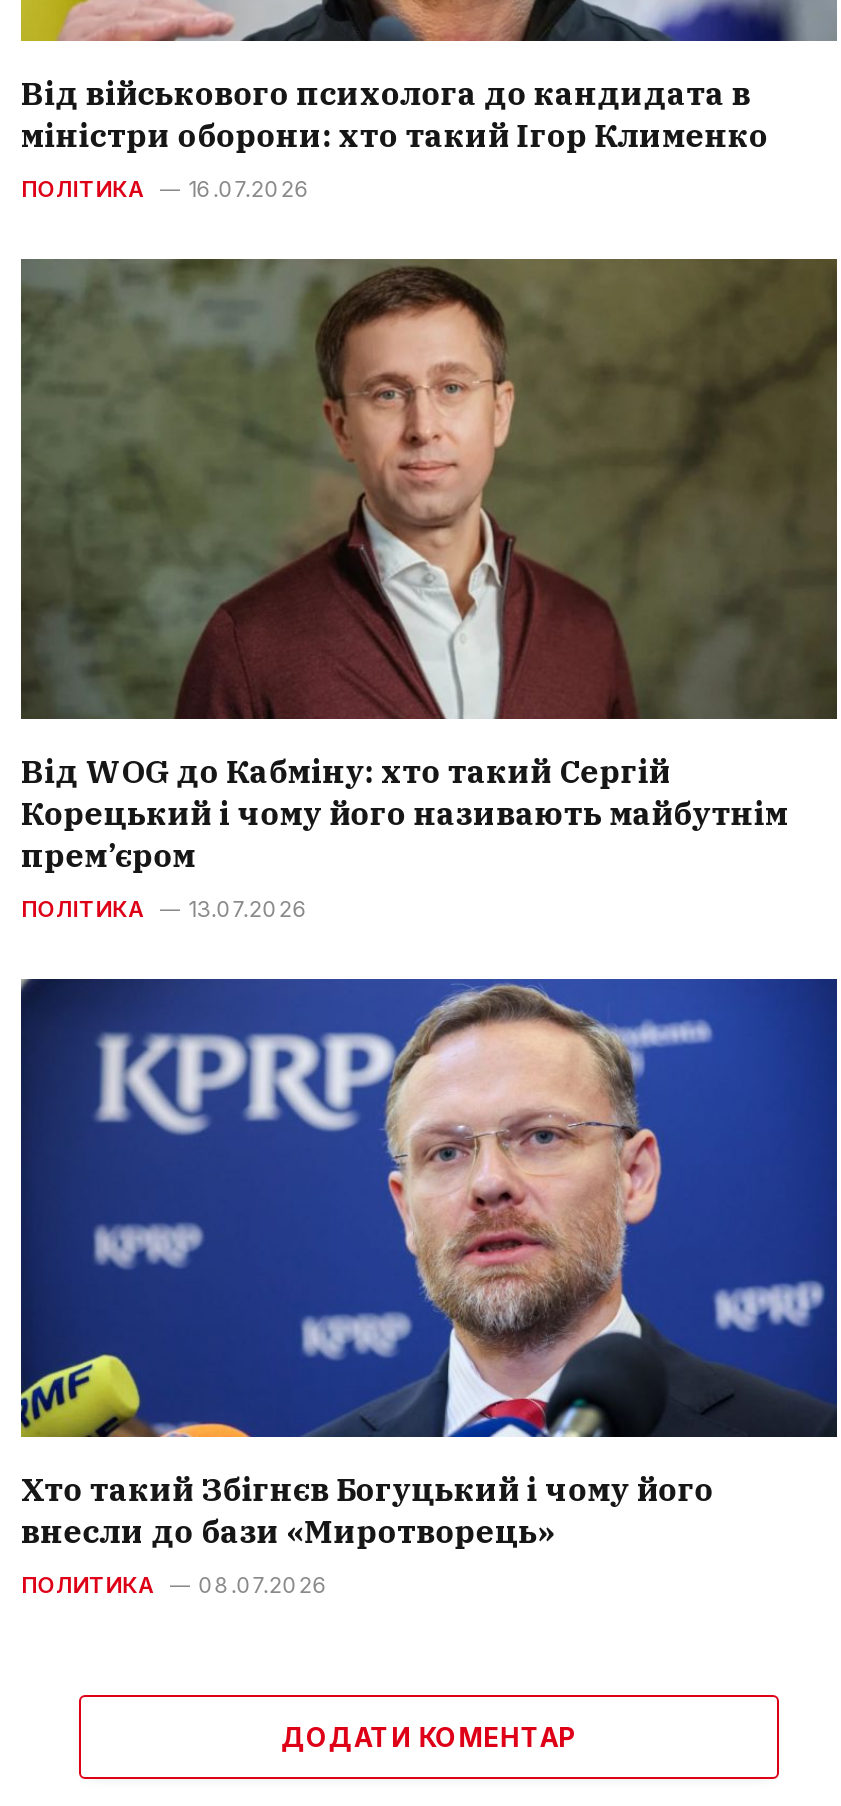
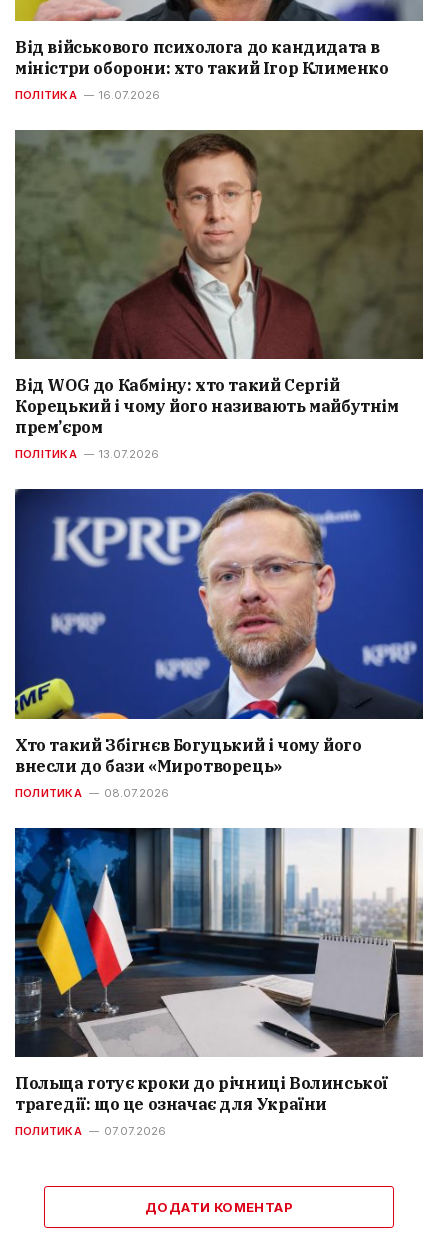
+ [image]
+ Польща готує кроки до річниці Волинської
+ трагедії: що це означає для України
+ ПОЛИТИКА
+ 07.07.2026
